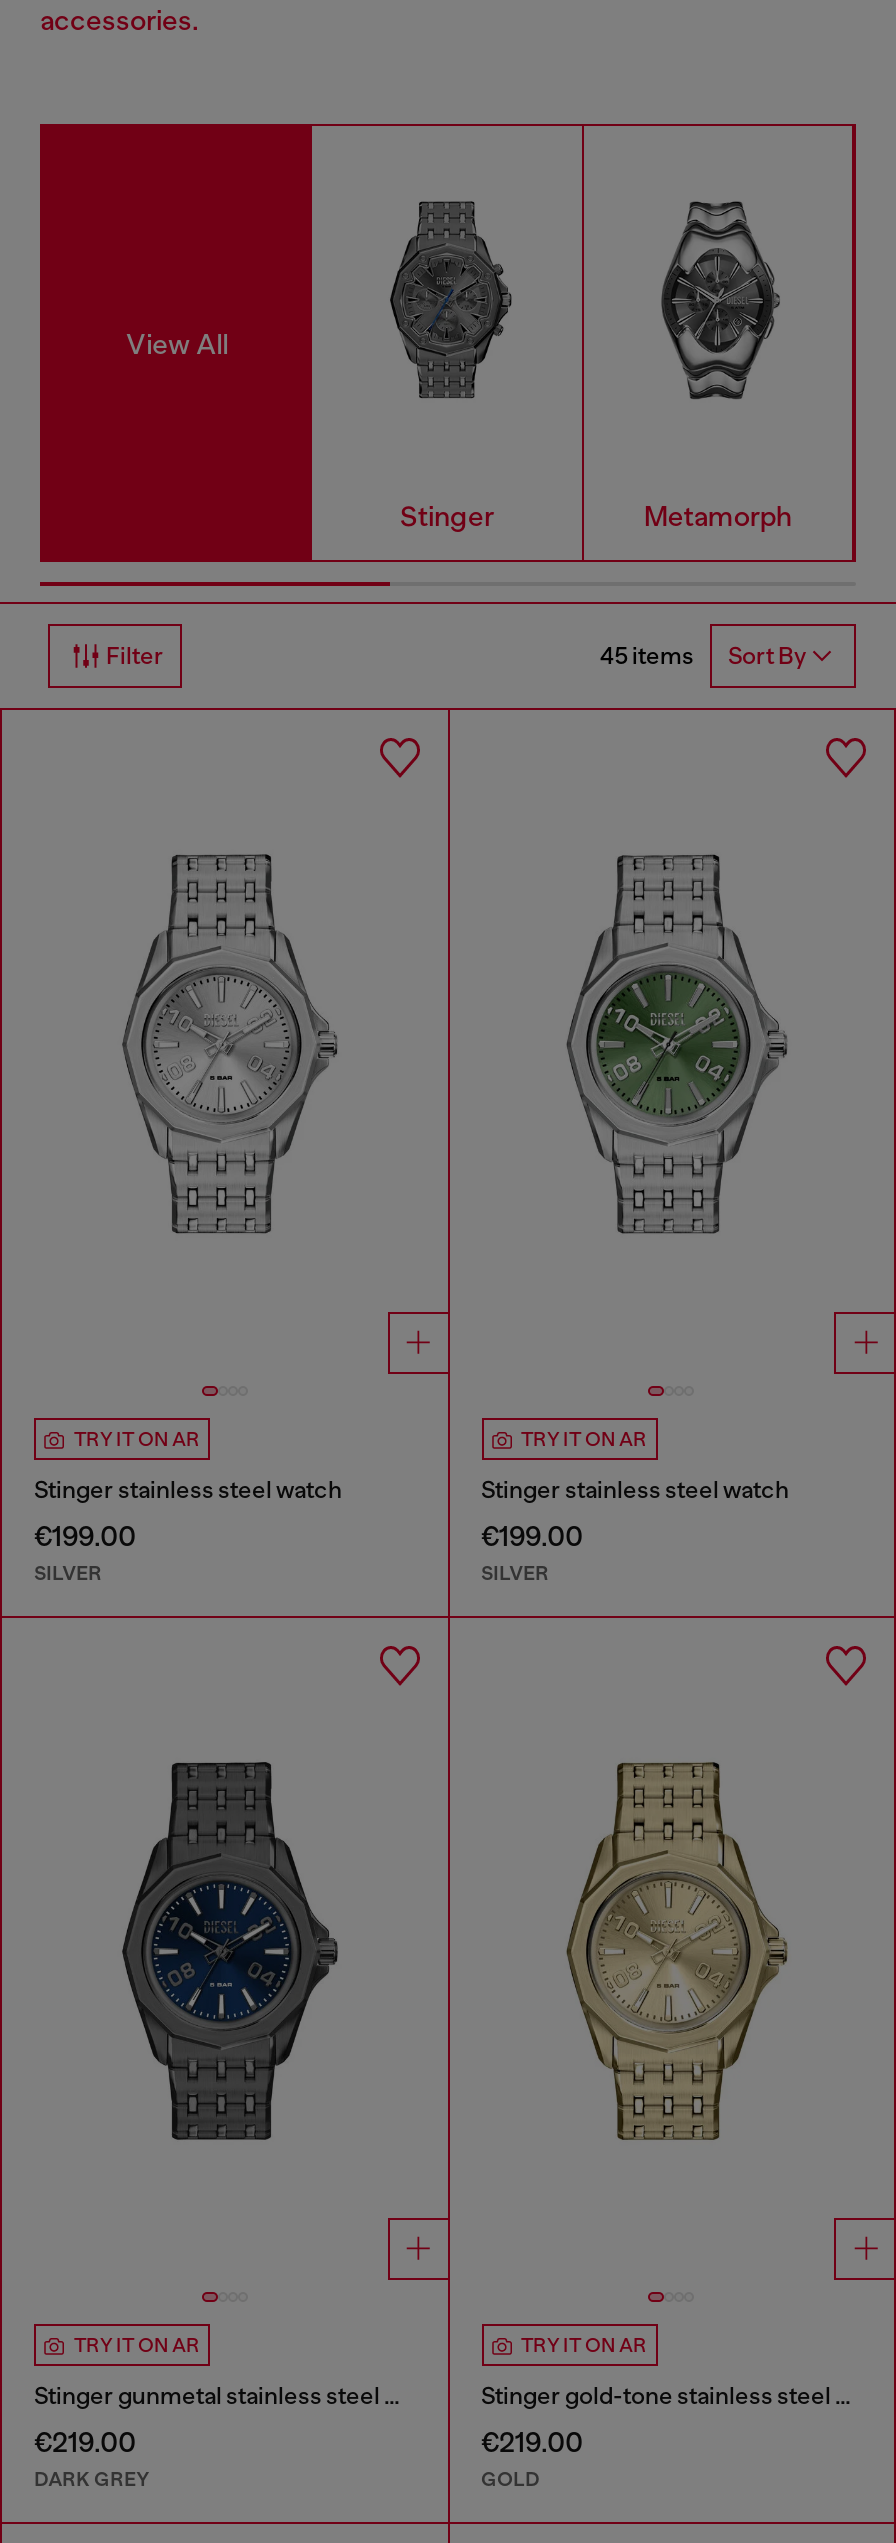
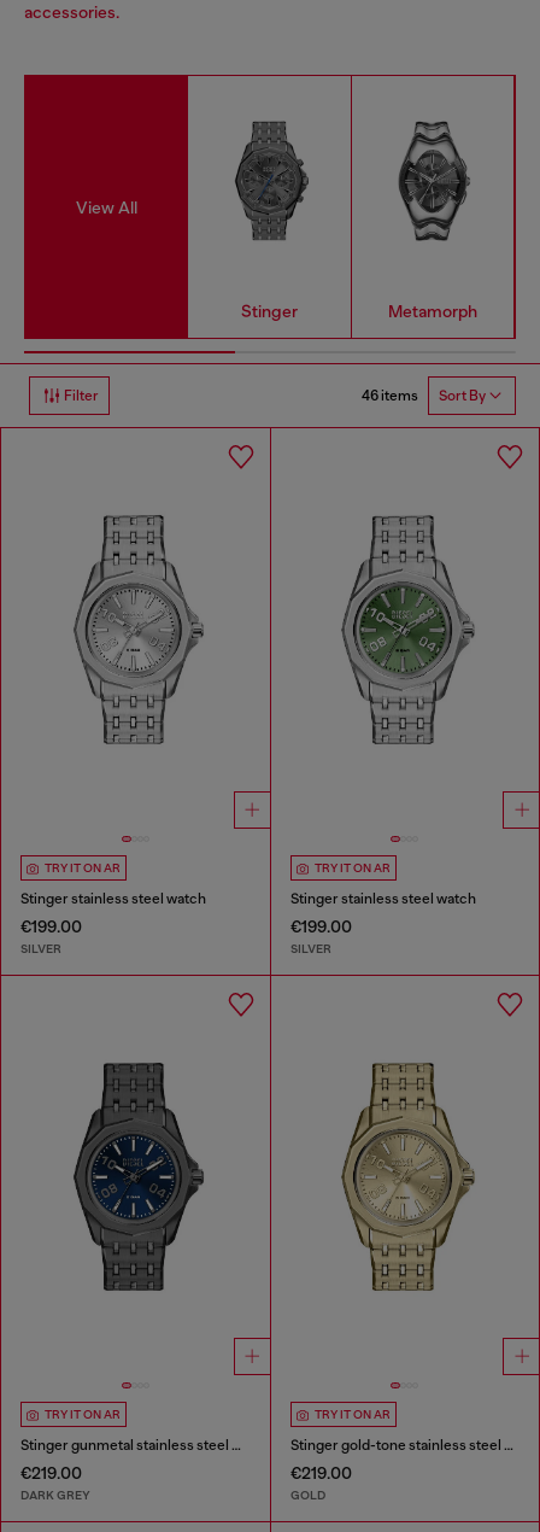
- 45 items Sort By
+ 46 items Sort By
